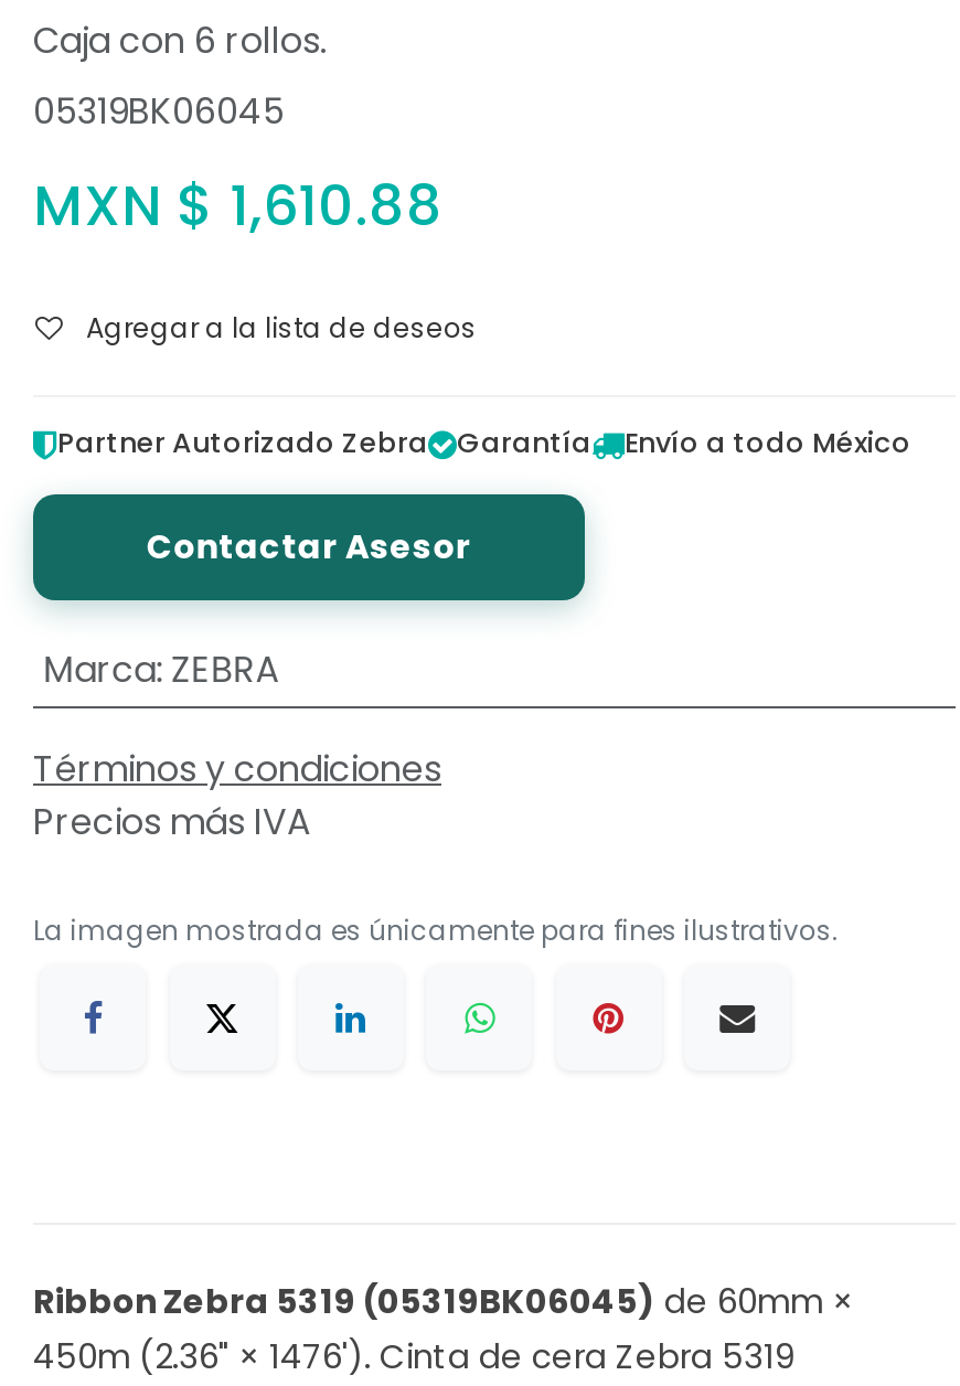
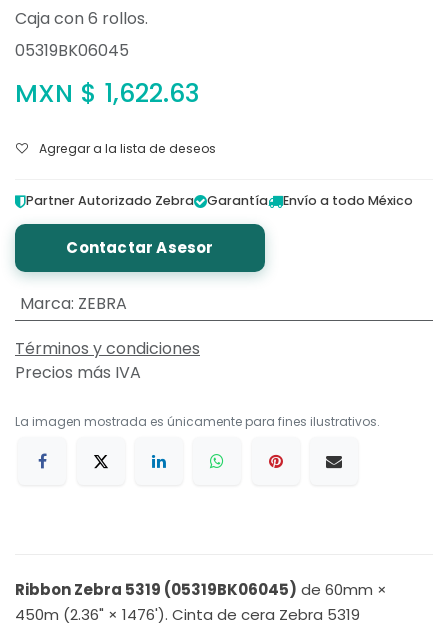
- MXN $1,610.88
+ MXN $1,622.63
